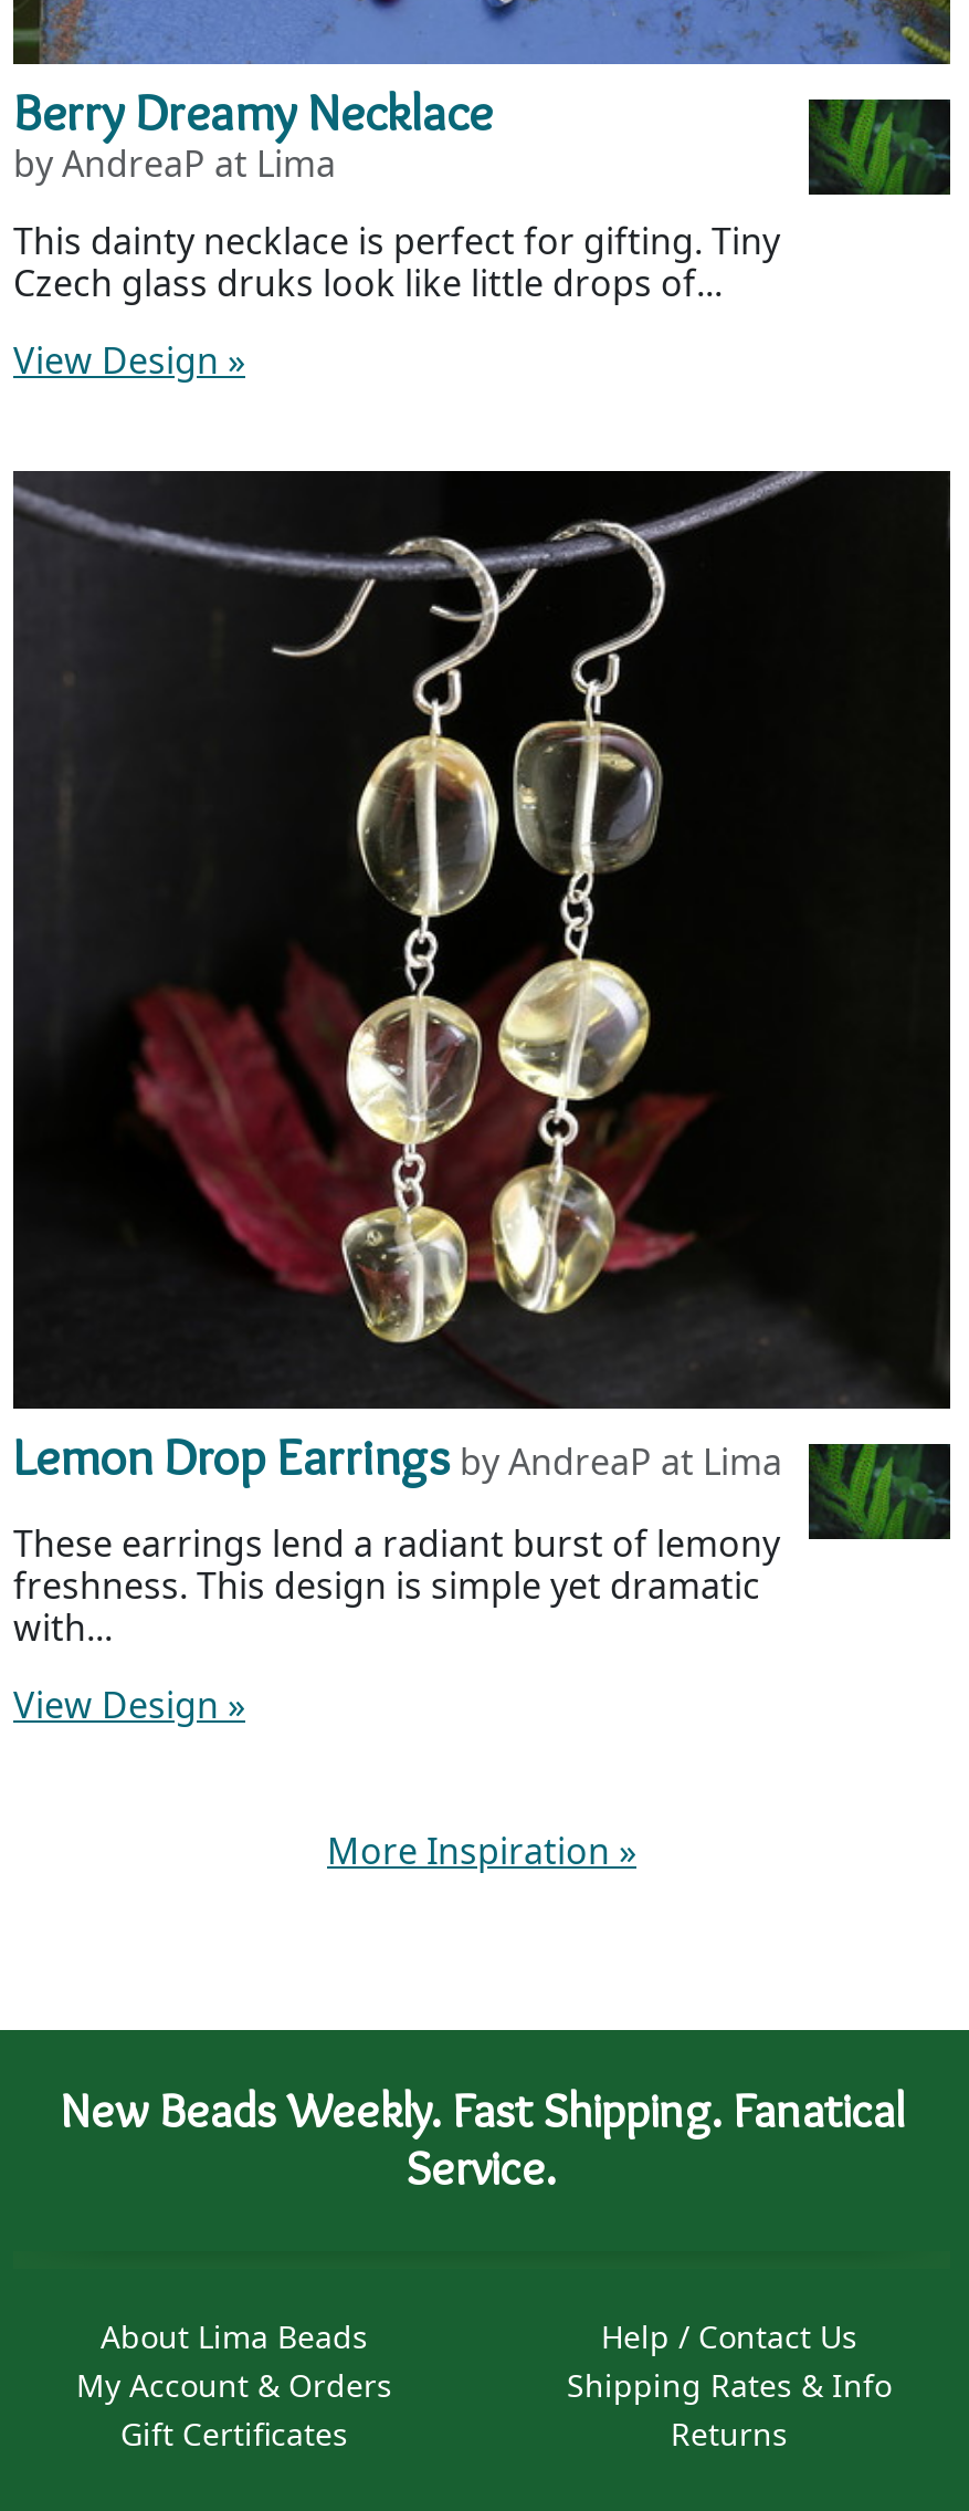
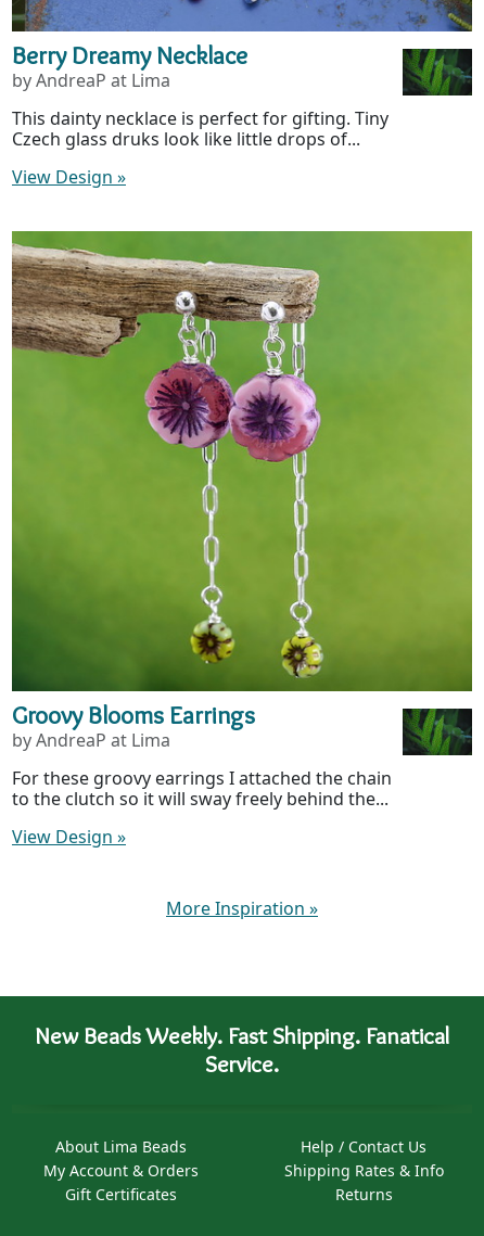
- [image]
- Lemon Drop Earrings by AndreaP at Lima
+ [image]
+ Groovy Blooms Earrings
+ by AndreaP at Lima

- These earrings lend a radiant burst of lemony
- freshness. This design is simple yet dramatic
- with...
+ For these groovy earrings I attached the chain
+ to the clutch so it will sway freely behind the...
